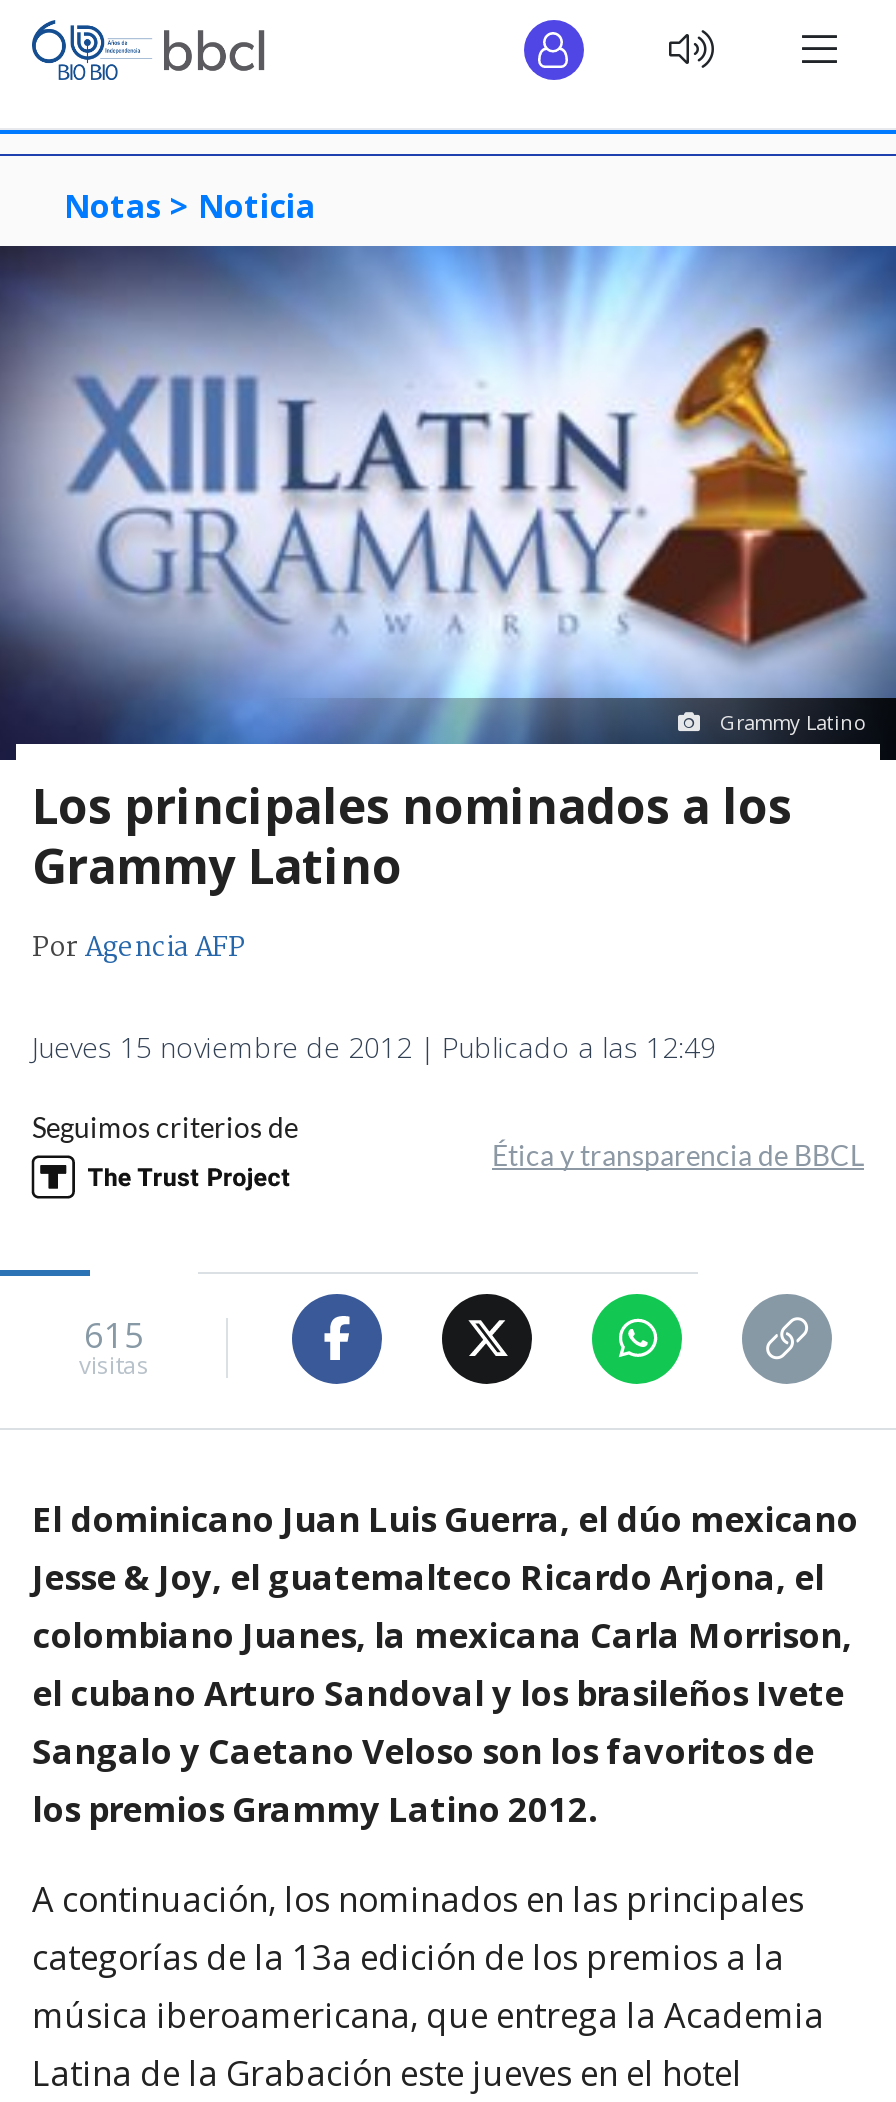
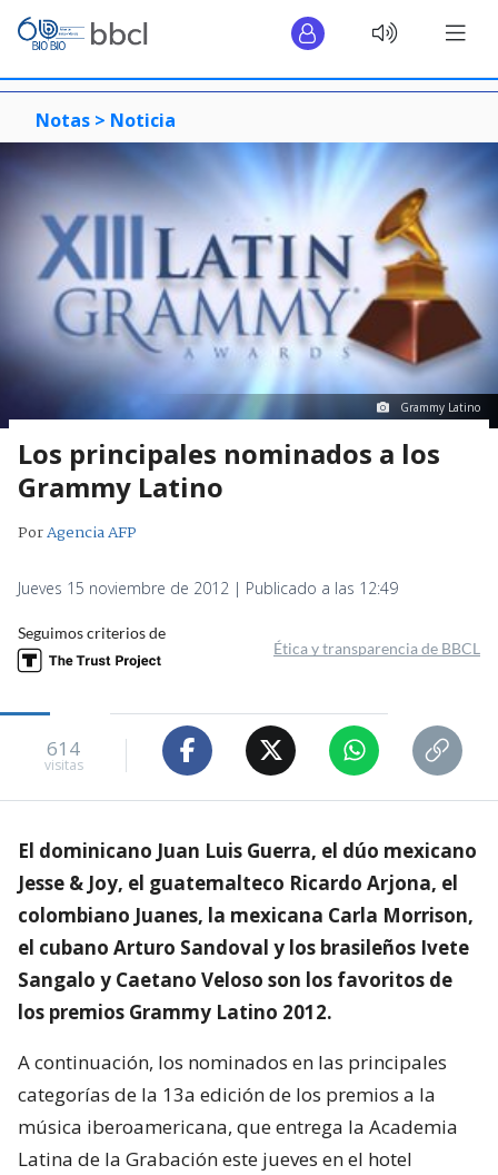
- 615
+ 614
